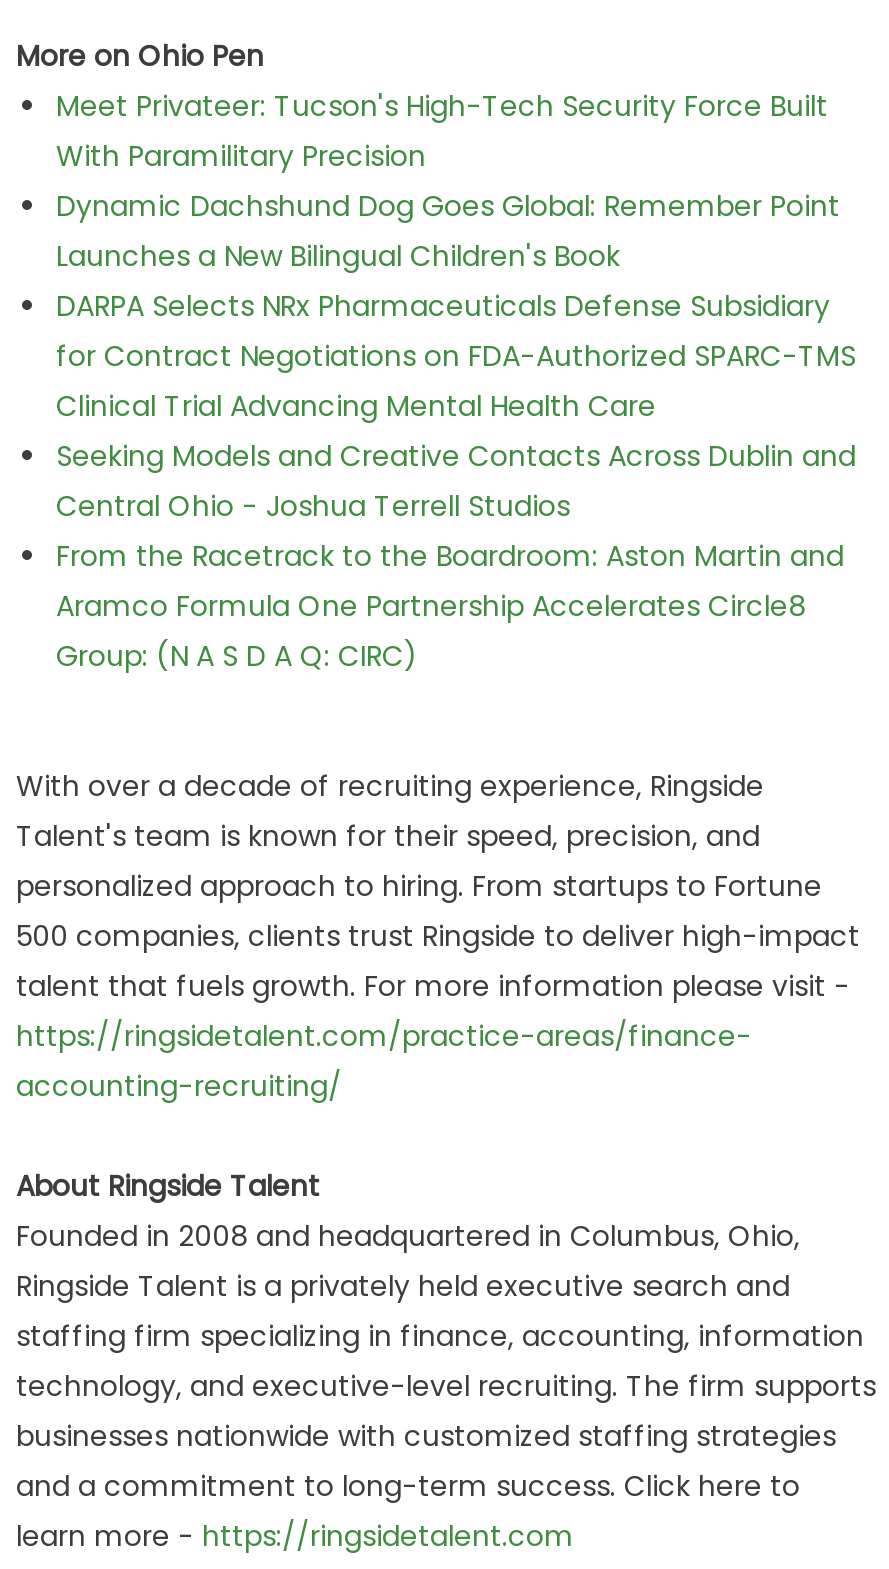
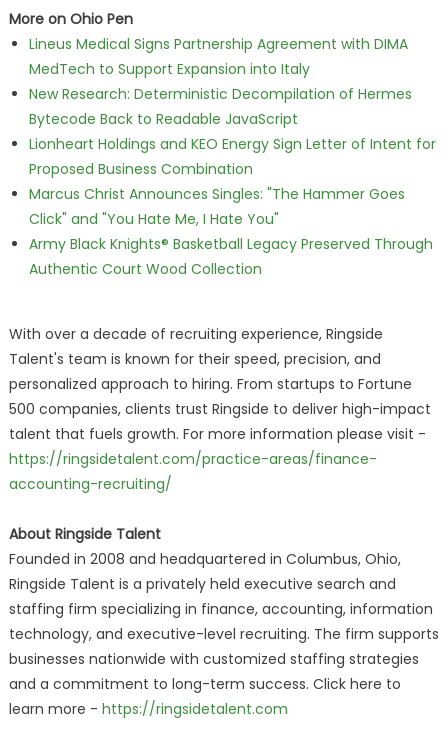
- Meet Privateer: Tucson's High-Tech Security Force Built
- With Paramilitary Precision
- Dynamic Dachshund Dog Goes Global: Remember Point
- Launches a New Bilingual Children's Book
- DARPA Selects NRx Pharmaceuticals Defense Subsidiary
- for Contract Negotiations on FDA-Authorized SPARC-TMS
- Clinical Trial Advancing Mental Health Care
- Seeking Models and Creative Contacts Across Dublin and
- Central Ohio - Joshua Terrell Studios
- From the Racetrack to the Boardroom: Aston Martin and
- Aramco Formula One Partnership Accelerates Circle8
- Group: (N A S D A Q: CIRC)
+ Lineus Medical Signs Partnership Agreement with DIMA
+ MedTech to Support Expansion into Italy
+ New Research: Deterministic Decompilation of Hermes
+ Bytecode Back to Readable JavaScript
+ Lionheart Holdings and KEO Energy Sign Letter of Intent for
+ Proposed Business Combination
+ Marcus Christ Announces Singles: "The Hammer Goes
+ Click" and "You Hate Me, I Hate You"
+ Army Black Knights® Basketball Legacy Preserved Through
+ Authentic Court Wood Collection
